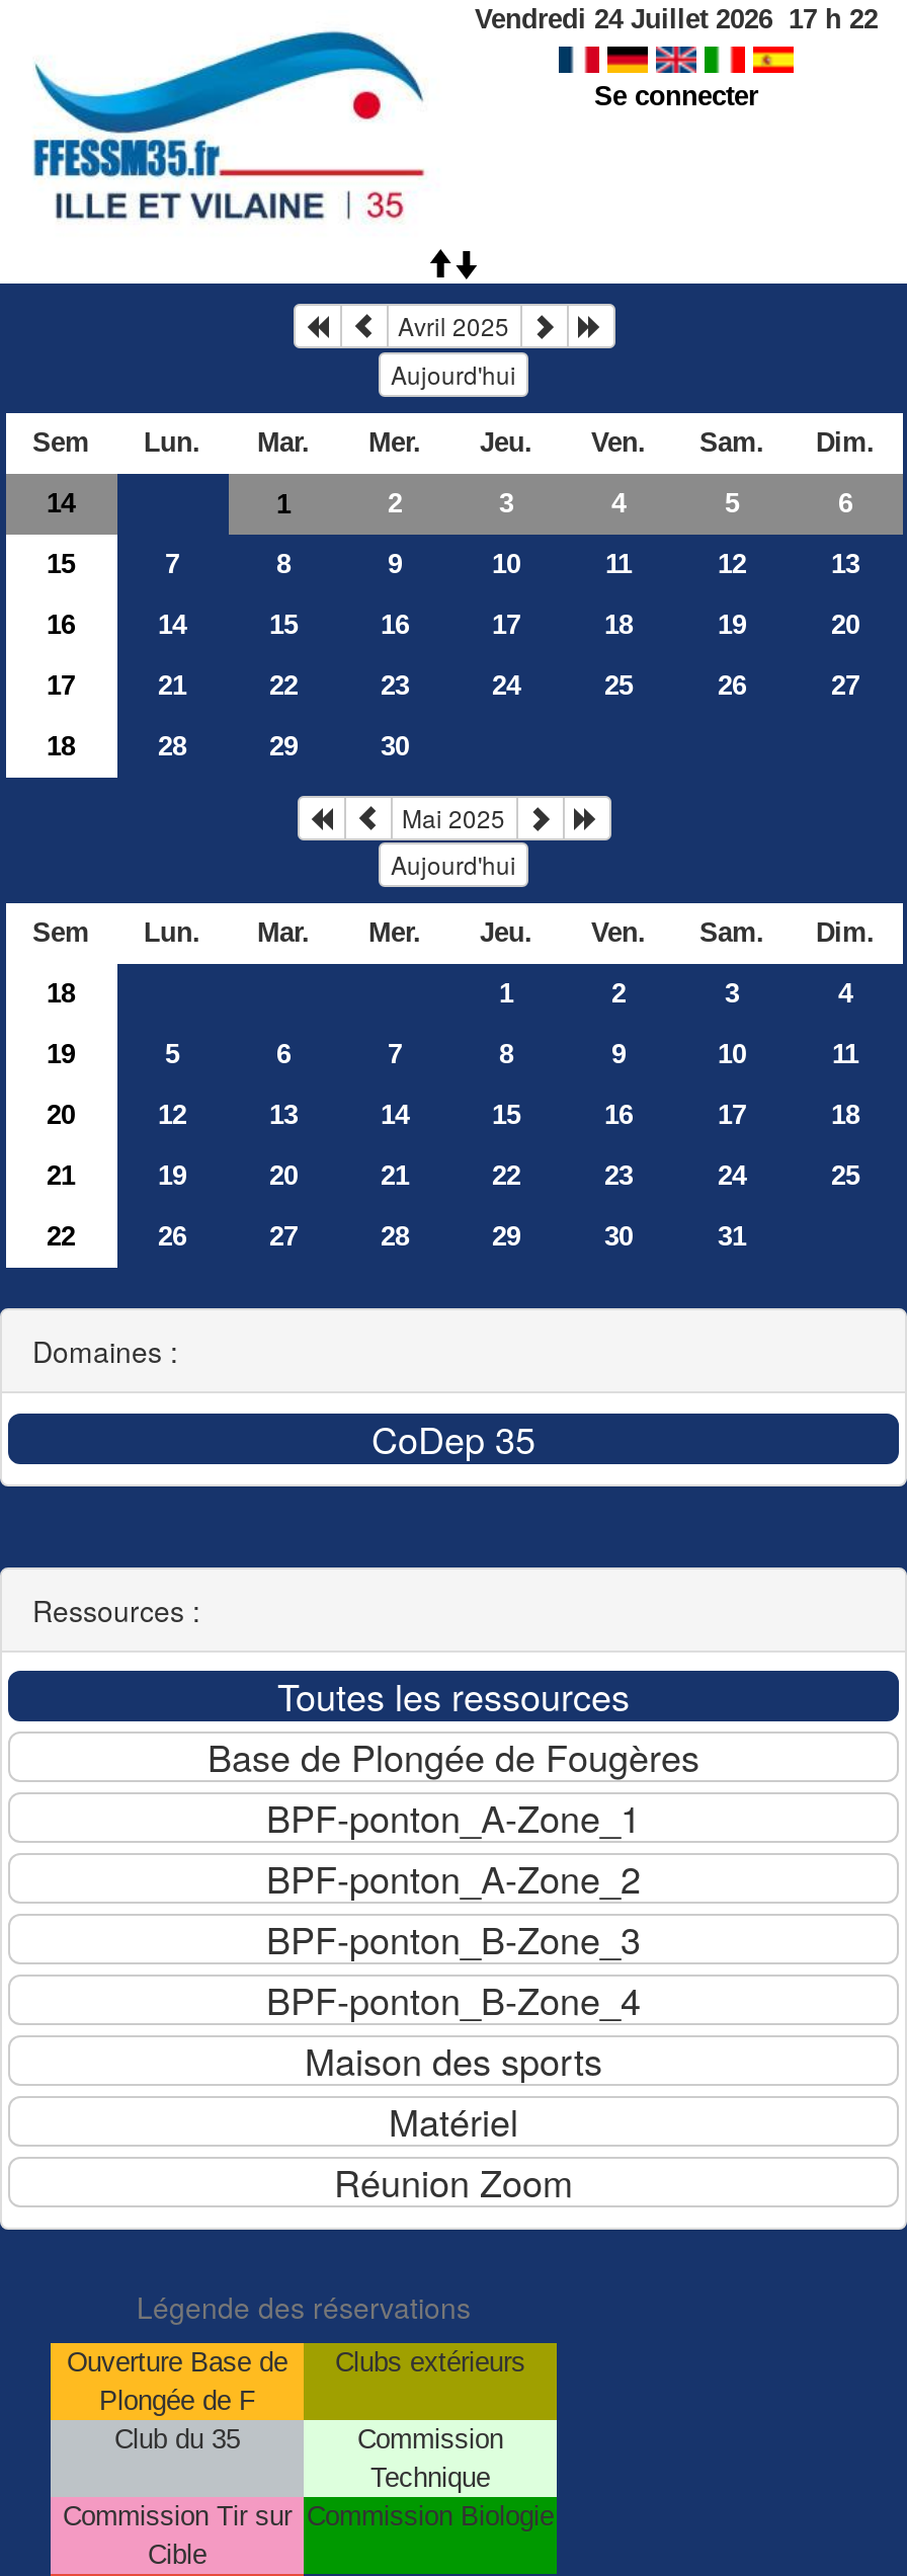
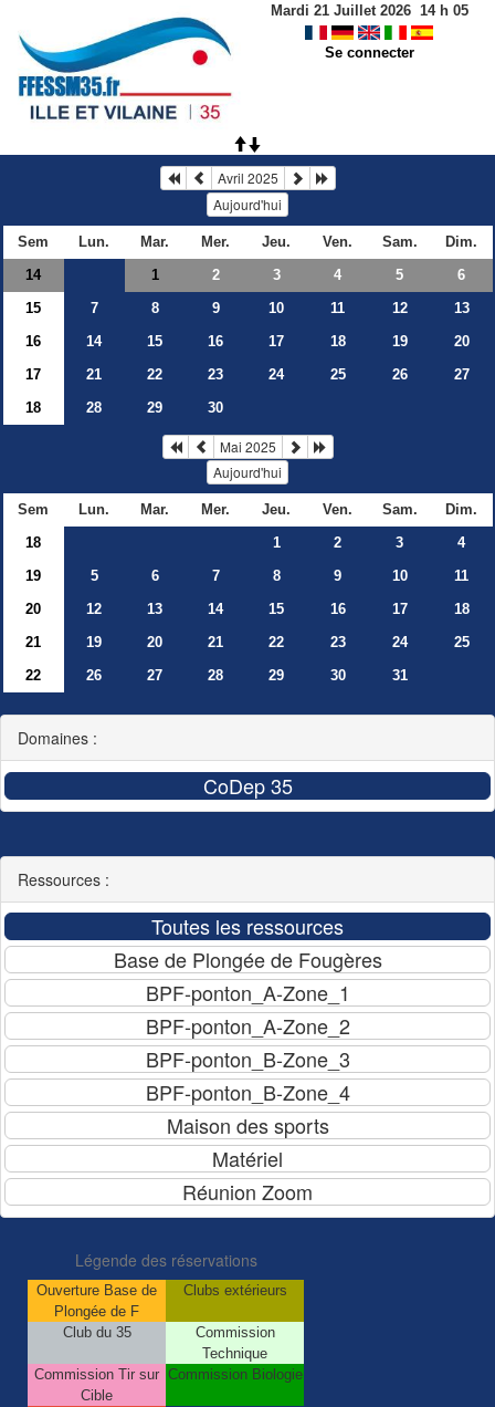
- Vendredi 24 Juillet 2026 17 h 22
+ Mardi 21 Juillet 2026 14 h 05
